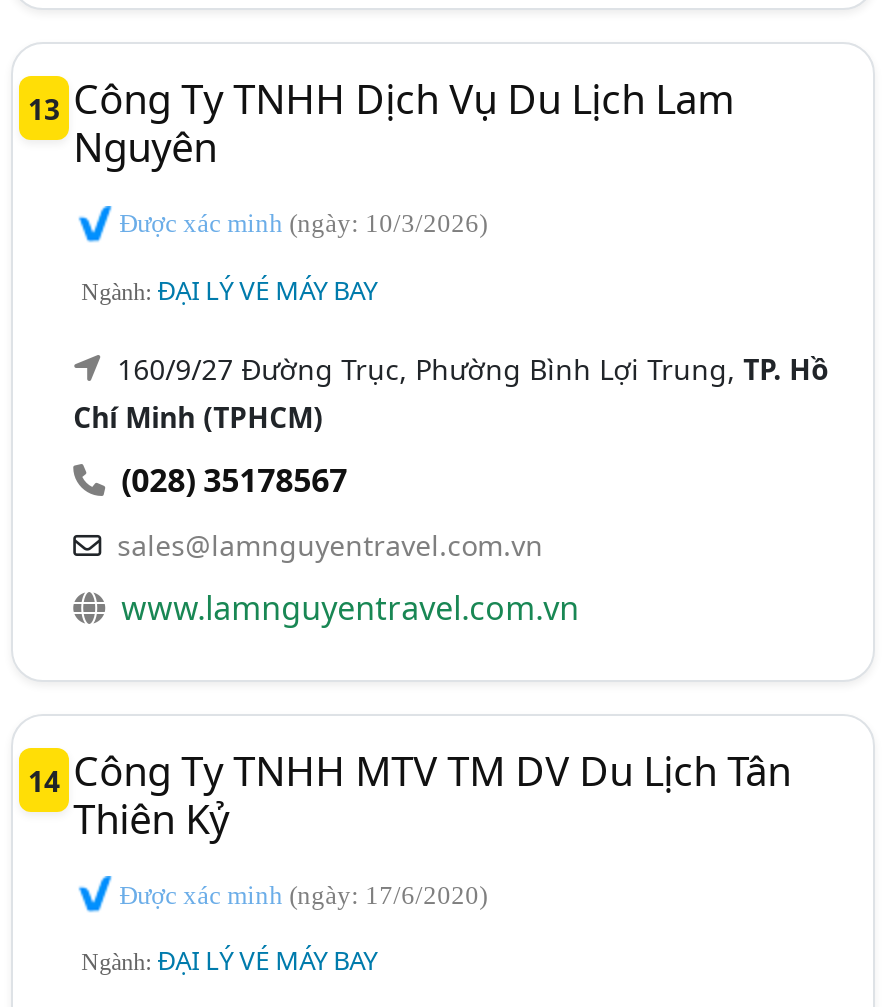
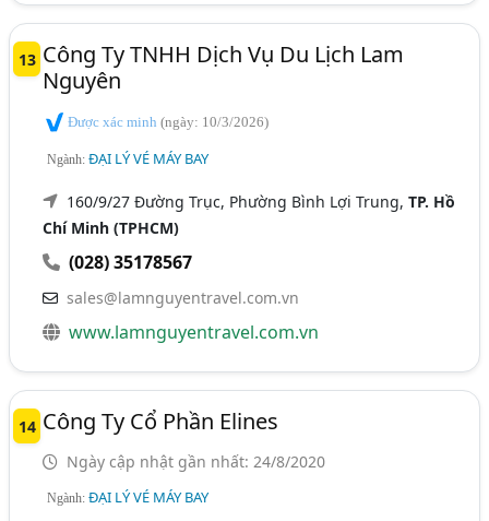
- 14 Công Ty TNHH MTV TM DV Du Lịch Tân
- Thiên Kỷ
+ 14 Công Ty Cổ Phần Elines

- Được xác minh (ngày: 17/6/2020)
+ Ngày cập nhật gần nhất: 24/8/2020
